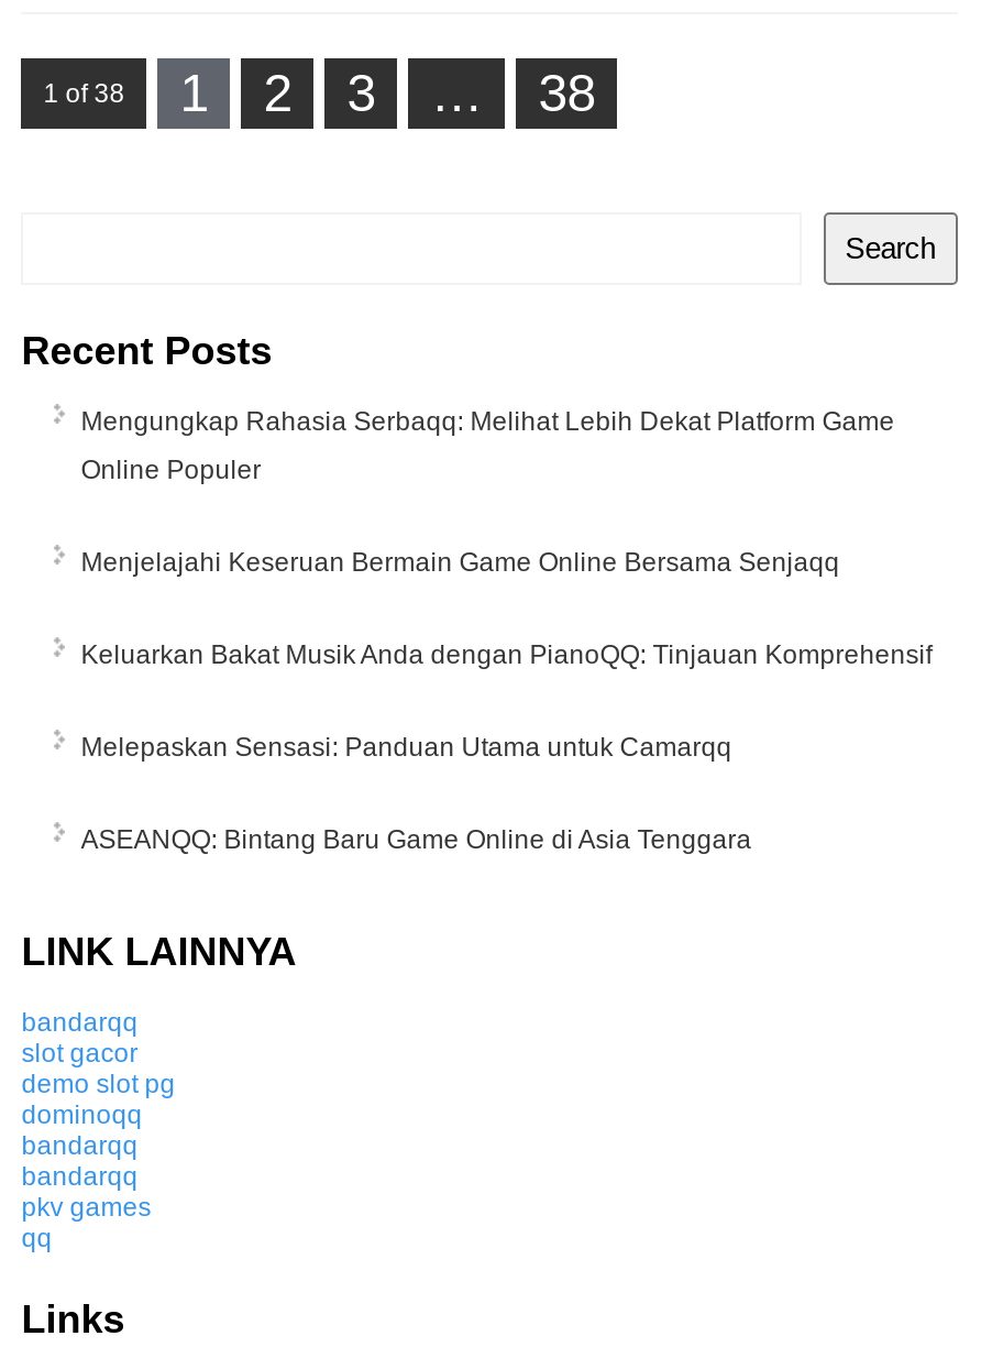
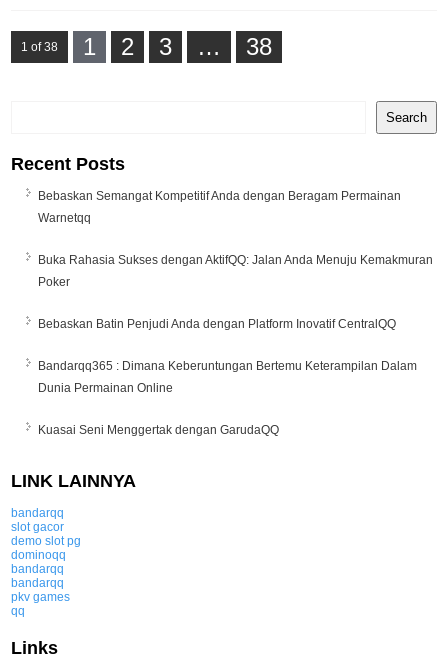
- Mengungkap Rahasia Serbaqq: Melihat Lebih Dekat Platform Game
- Online Populer
- Menjelajahi Keseruan Bermain Game Online Bersama Senjaqq
- Keluarkan Bakat Musik Anda dengan PianoQQ: Tinjauan Komprehensif
- Melepaskan Sensasi: Panduan Utama untuk Camarqq
- ASEANQQ: Bintang Baru Game Online di Asia Tenggara
+ Bebaskan Semangat Kompetitif Anda dengan Beragam Permainan
+ Warnetqq
+ Buka Rahasia Sukses dengan AktifQQ: Jalan Anda Menuju Kemakmuran
+ Poker
+ Bebaskan Batin Penjudi Anda dengan Platform Inovatif CentralQQ
+ Bandarqq365 : Dimana Keberuntungan Bertemu Keterampilan Dalam
+ Dunia Permainan Online
+ Kuasai Seni Menggertak dengan GarudaQQ
